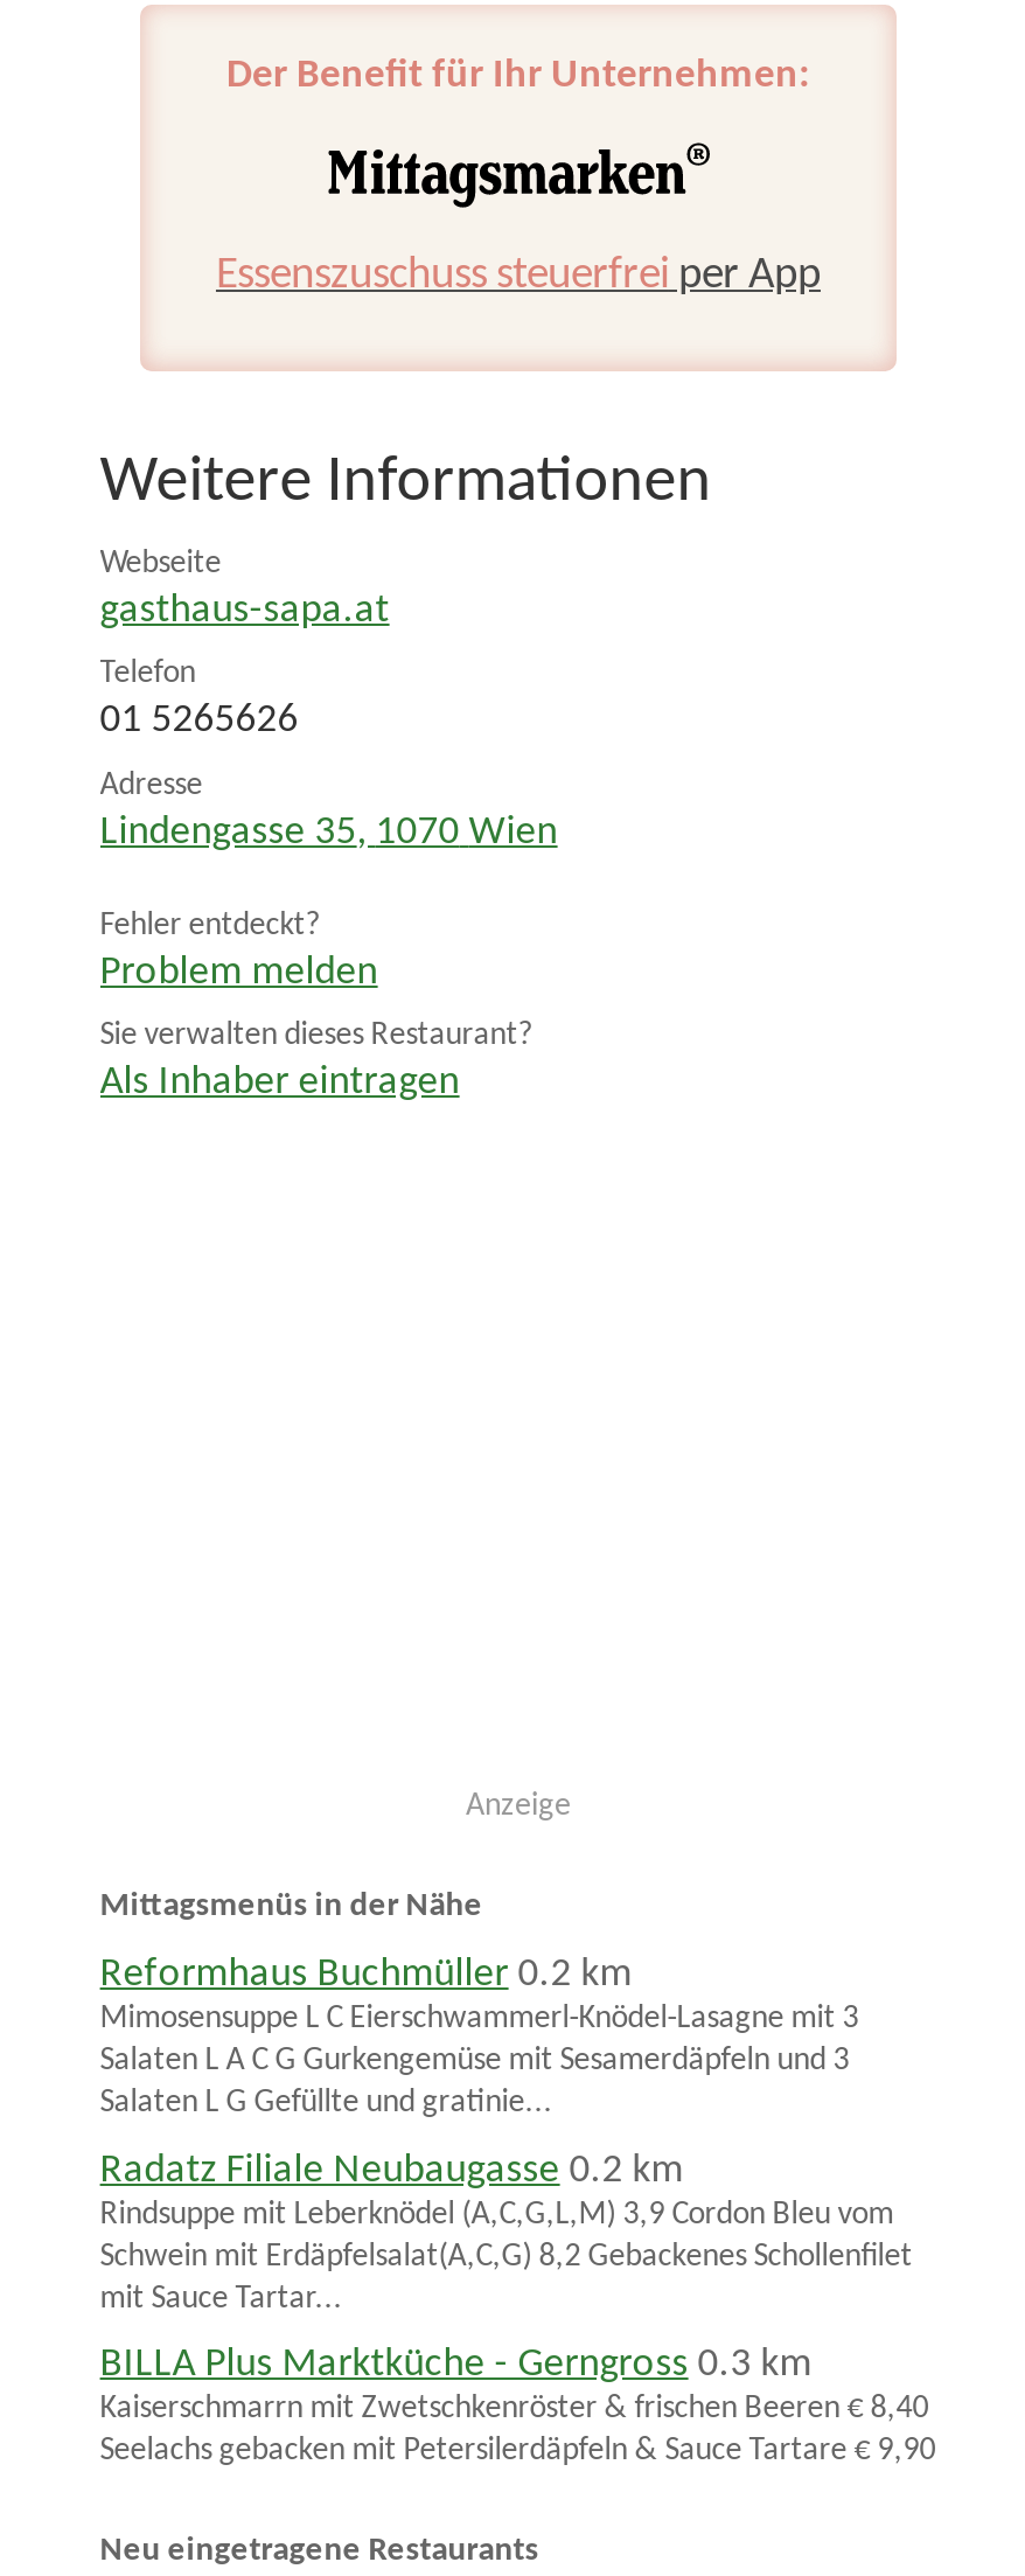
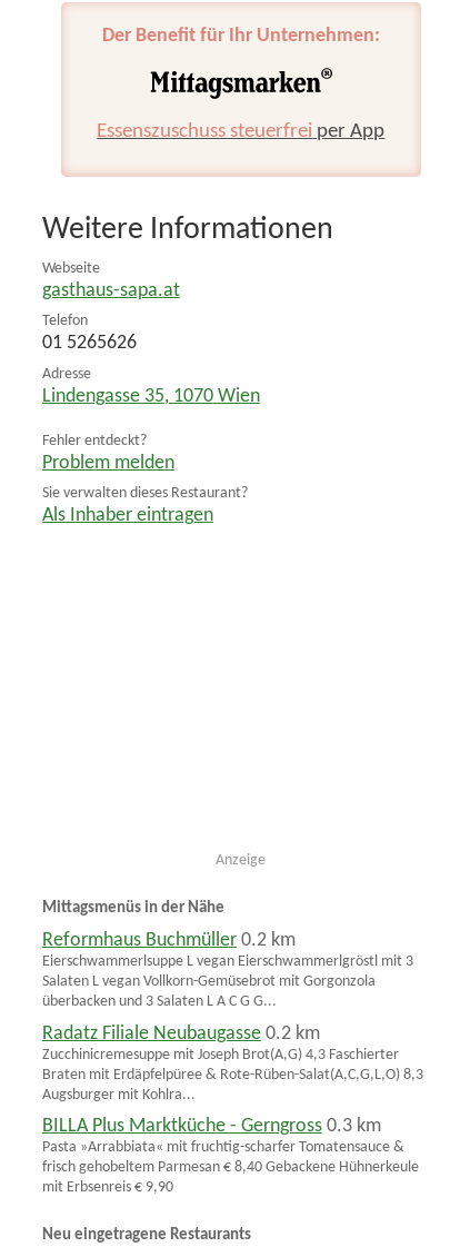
- Mimosensuppe L C Eierschwammerl-Knödel-Lasagne mit 3
- Salaten L A C G Gurkengemüse mit Sesamerdäpfeln und 3
- Salaten L G Gefüllte und gratinie...
+ Eierschwammerlsuppe L vegan Eierschwammerlgröstl mit 3
+ Salaten L vegan Vollkorn-Gemüsebrot mit Gorgonzola
+ überbacken und 3 Salaten L A C G G...

- Rindsuppe mit Leberknödel (A,C,G,L,M) 3,9 Cordon Bleu vom
- Schwein mit Erdäpfelsalat(A,C,G) 8,2 Gebackenes Schollenfilet
- mit Sauce Tartar...
+ Zucchinicremesuppe mit Joseph Brot(A,G) 4,3 Faschierter
+ Braten mit Erdäpfelpüree & Rote-Rüben-Salat(A,C,G,L,O) 8,3
+ Augsburger mit Kohlra...

- Kaiserschmarrn mit Zwetschkenröster & frischen Beeren € 8,40
- Seelachs gebacken mit Petersilerdäpfeln & Sauce Tartare € 9,90
+ Pasta »Arrabbiata« mit fruchtig-scharfer Tomatensauce &
+ frisch gehobeltem Parmesan € 8,40 Gebackene Hühnerkeule
+ mit Erbsenreis € 9,90
